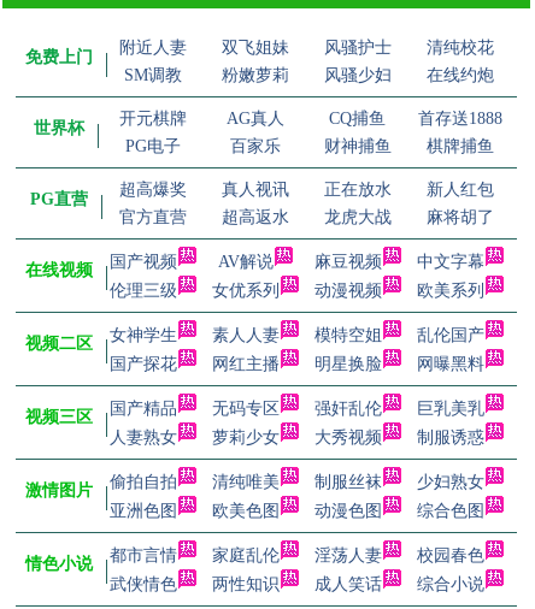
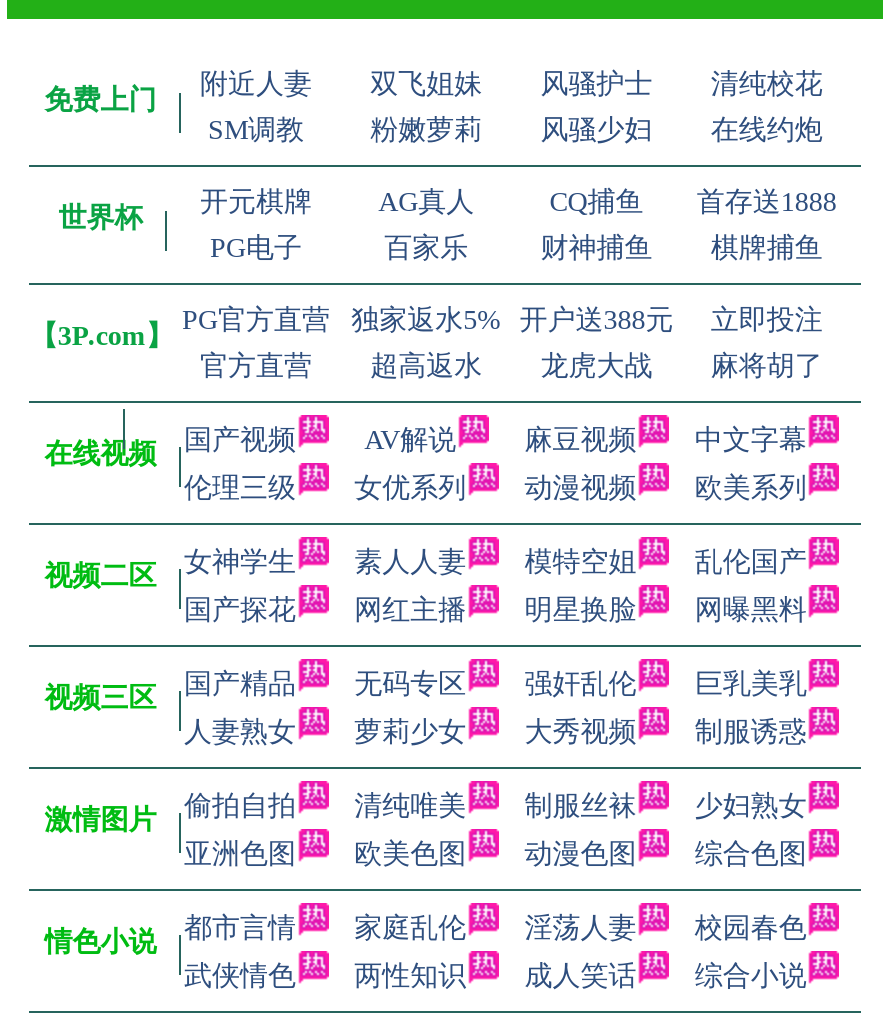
- 超高爆奖
- 真人视讯
- 正在放水
- 新人红包
+ PG官方直营
+ 独家返水5%
+ 开户送388元
+ 立即投注

- PG直营
+ 【3P.com】
